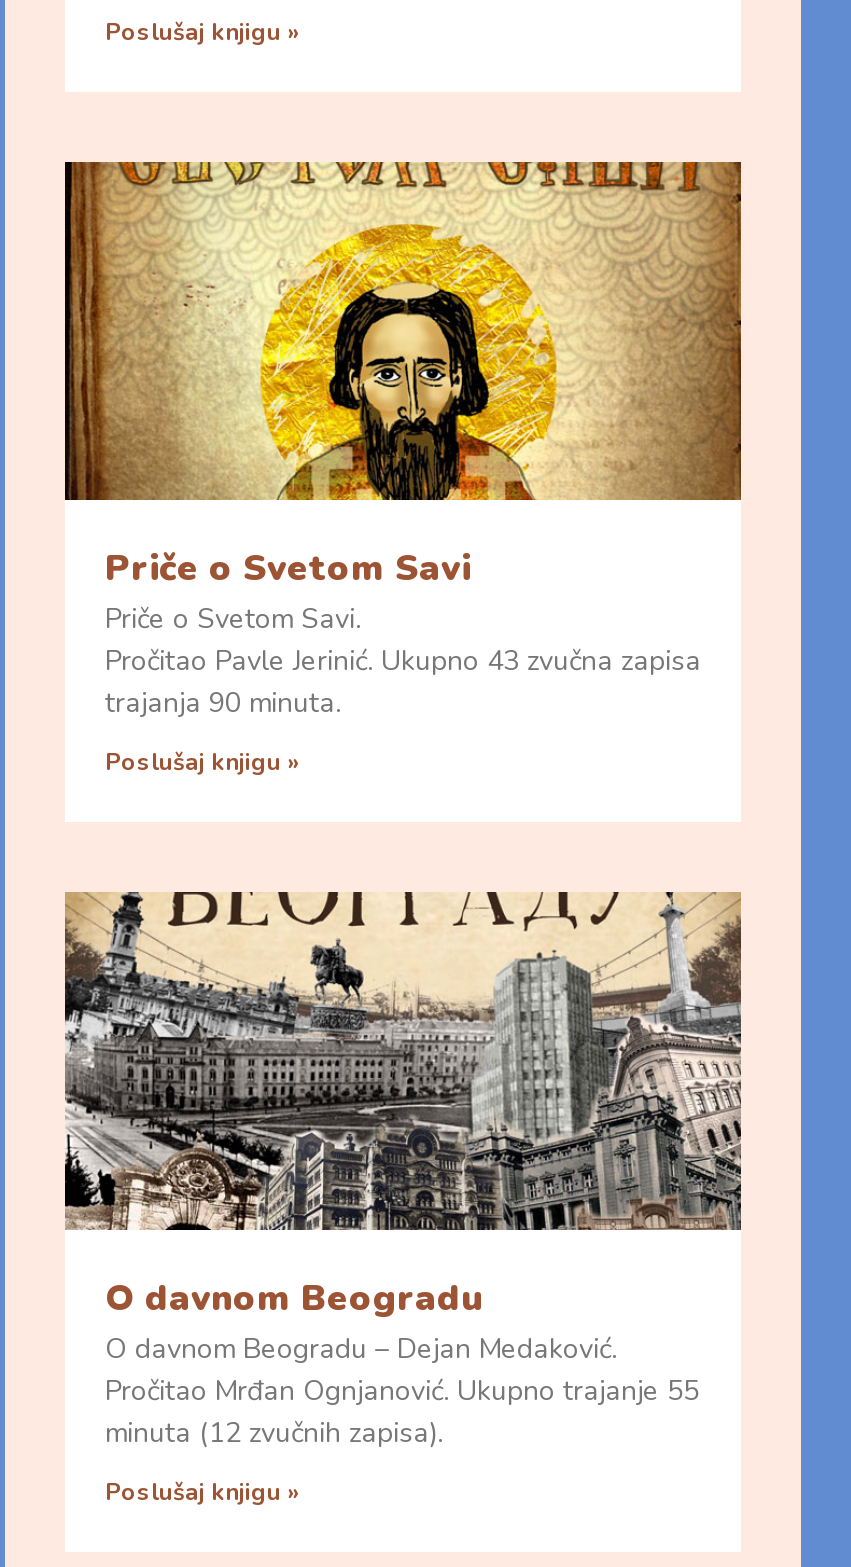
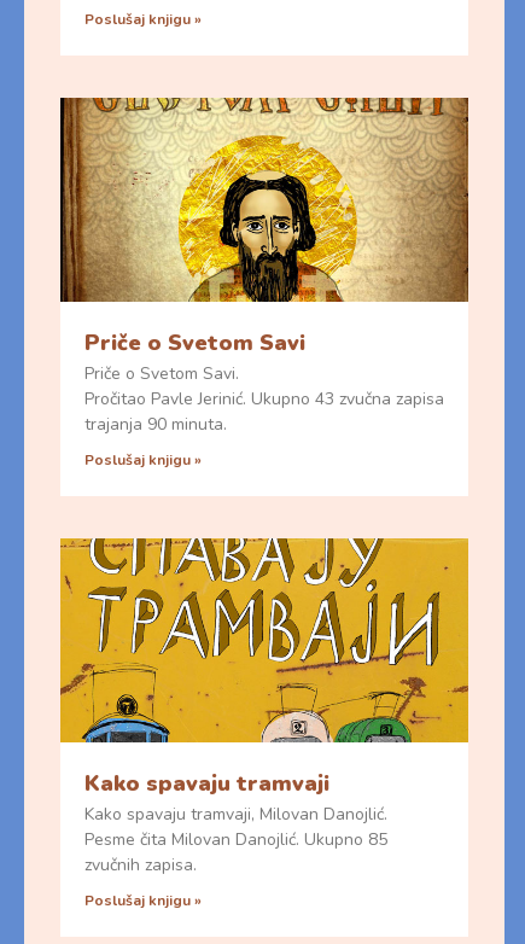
- [image]
- O davnom Beogradu
- O davnom Beogradu – Dejan Medaković.
- Pročitao Mrđan Ognjanović. Ukupno trajanje 55
- minuta (12 zvučnih zapisa).
+ [image]
+ Kako spavaju tramvaji
+ Kako spavaju tramvaji, Milovan Danojlić.
+ Pesme čita Milovan Danojlić. Ukupno 85
+ zvučnih zapisa.
